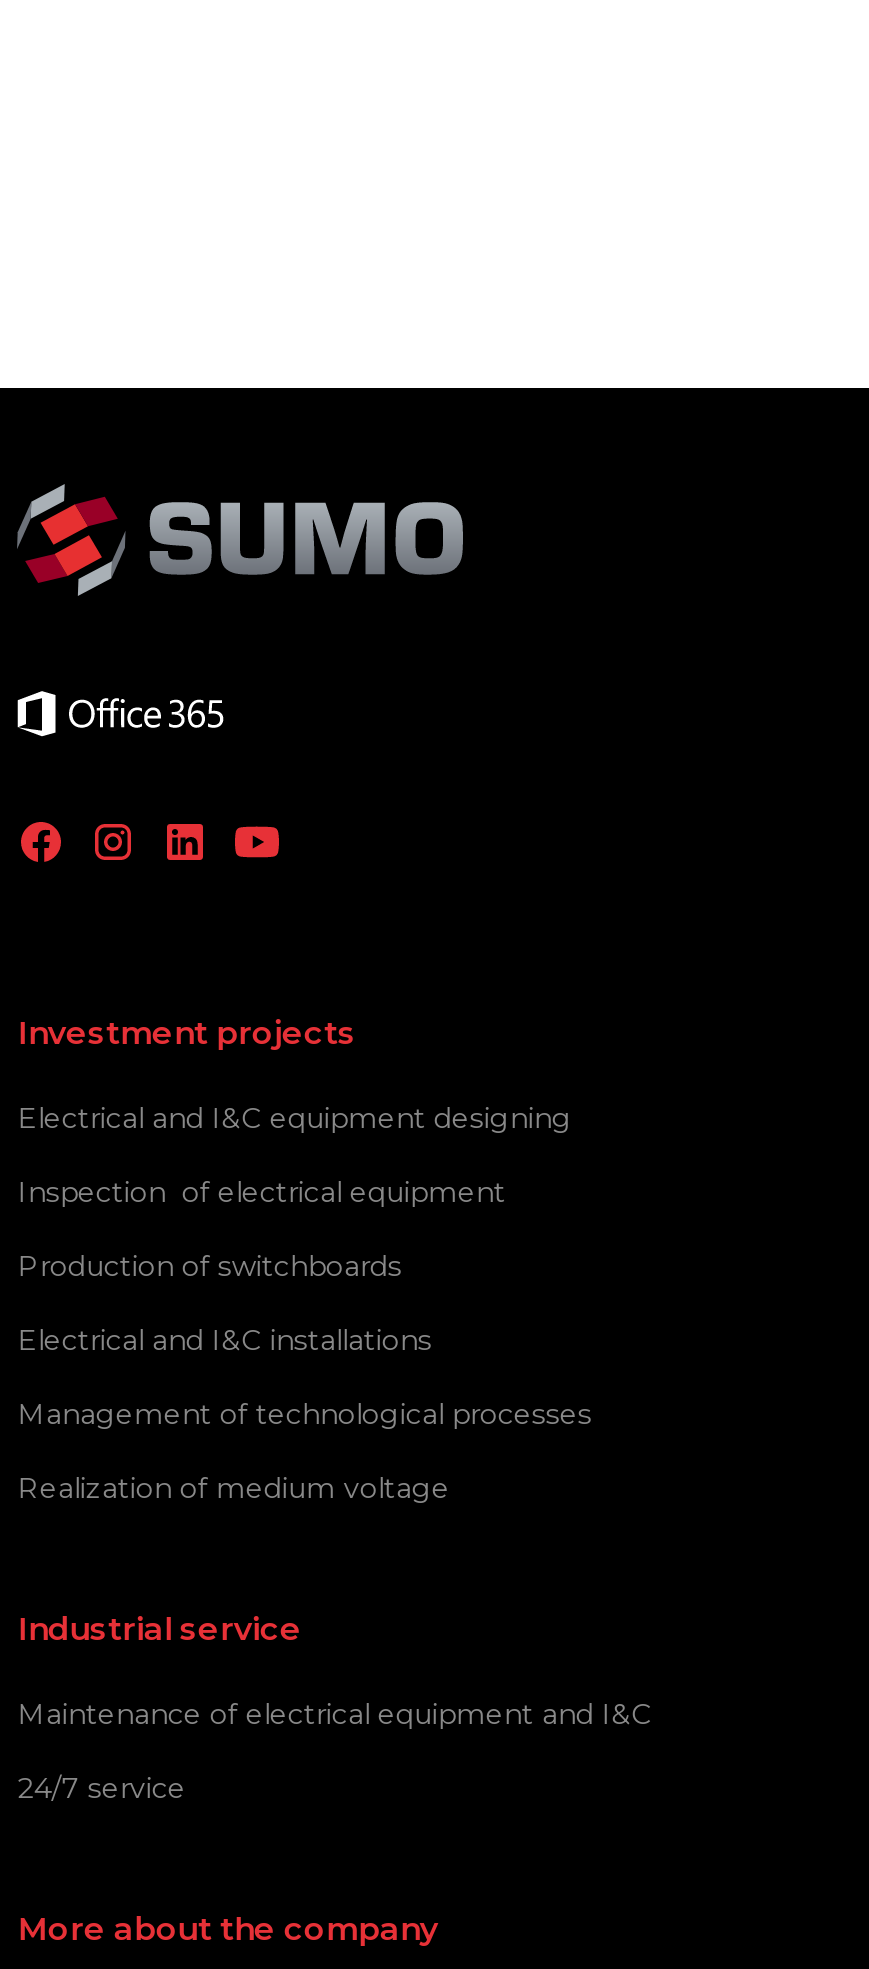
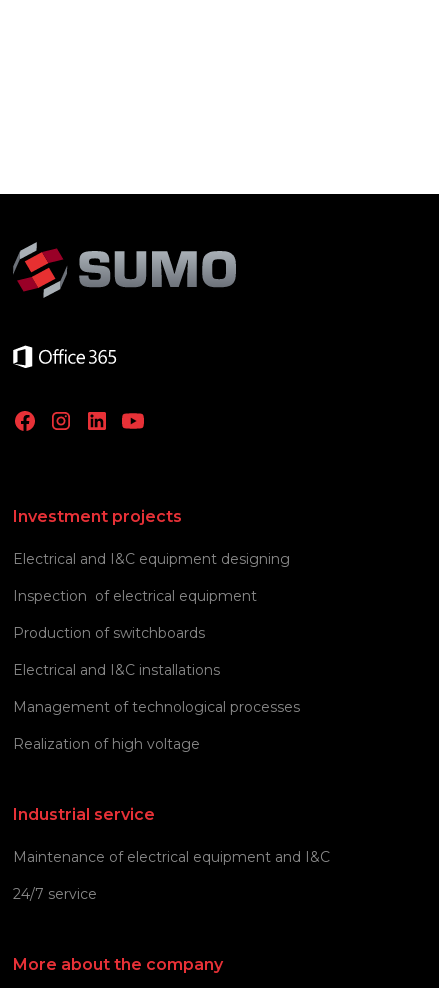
- Realization of medium voltage
+ Realization of high voltage
